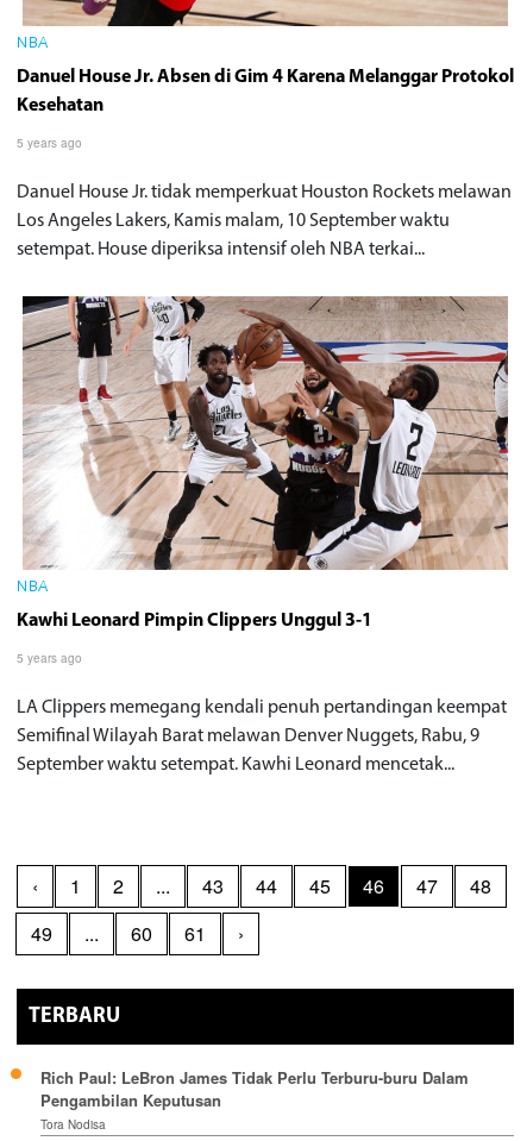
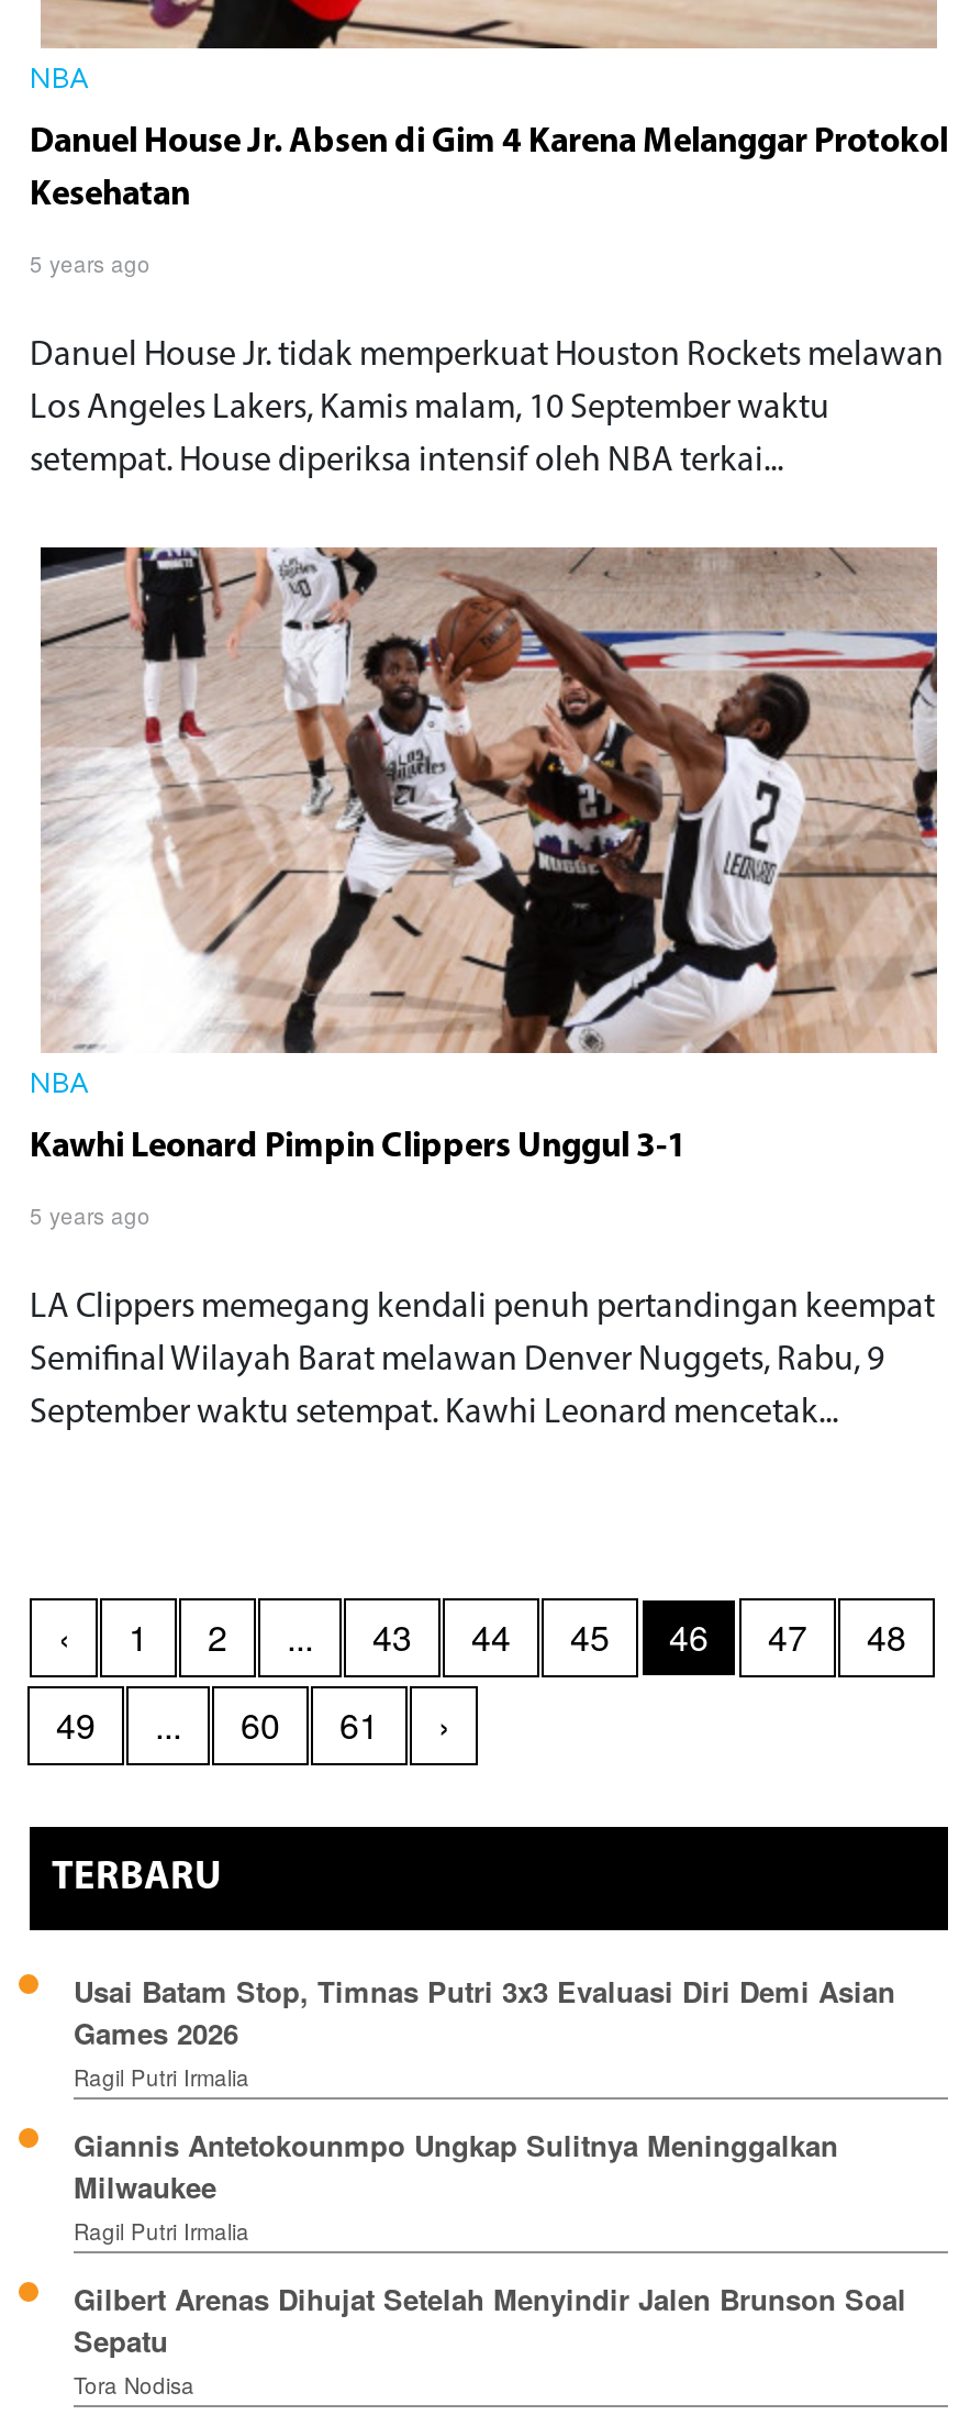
- Rich Paul: LeBron James Tidak Perlu Terburu-buru Dalam
- Pengambilan Keputusan
+ Usai Batam Stop, Timnas Putri 3x3 Evaluasi Diri Demi Asian
+ Games 2026
+ Ragil Putri Irmalia
+ Giannis Antetokounmpo Ungkap Sulitnya Meninggalkan
+ Milwaukee
+ Ragil Putri Irmalia
+ Gilbert Arenas Dihujat Setelah Menyindir Jalen Brunson Soal
+ Sepatu
